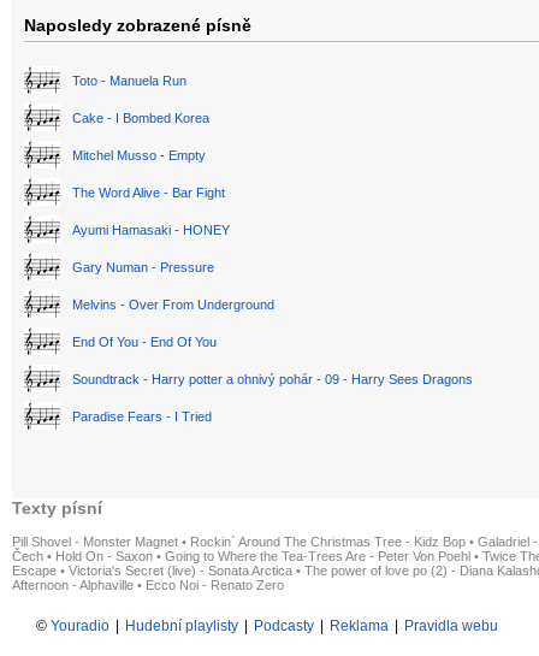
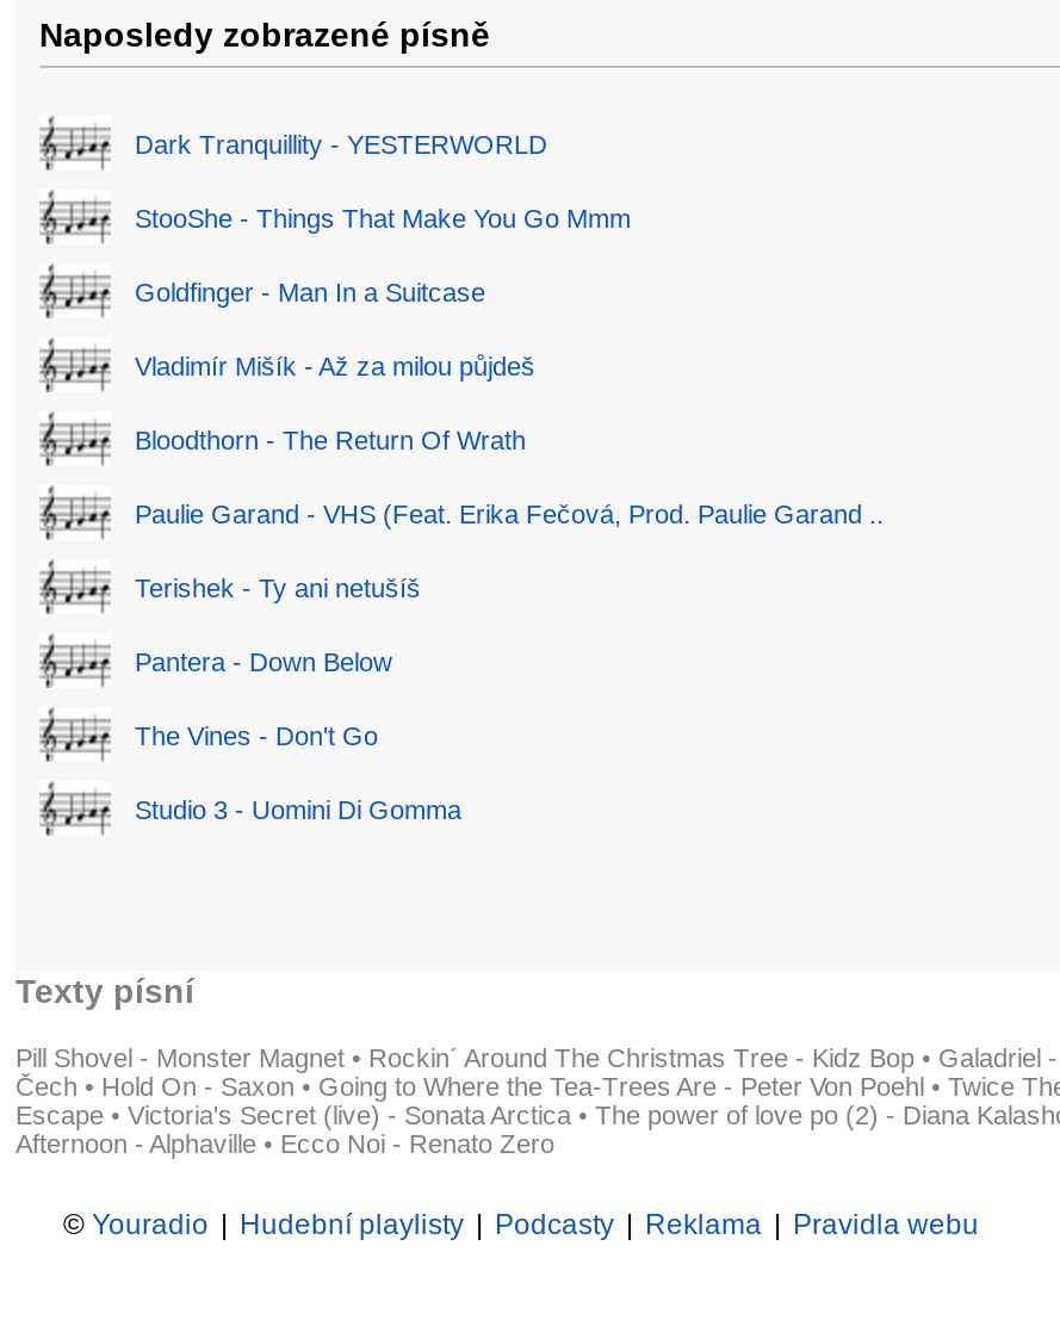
- Toto - Manuela Run
+ Dark Tranquillity - YESTERWORLD

- Cake - I Bombed Korea
+ StooShe - Things That Make You Go Mmm

- Mitchel Musso - Empty
+ Goldfinger - Man In a Suitcase

- The Word Alive - Bar Fight
+ Vladimír Mišík - Až za milou půjdeš

- Ayumi Hamasaki - HONEY
+ Bloodthorn - The Return Of Wrath

- Gary Numan - Pressure
+ Paulie Garand - VHS (Feat. Erika Fečová, Prod. Paulie Garand ..

- Melvins - Over From Underground
+ Terishek - Ty ani netušíš

- End Of You - End Of You
+ Pantera - Down Below

- Soundtrack - Harry potter a ohnivý pohár - 09 - Harry Sees Dragons
+ The Vines - Don't Go

- Paradise Fears - I Tried
+ Studio 3 - Uomini Di Gomma
